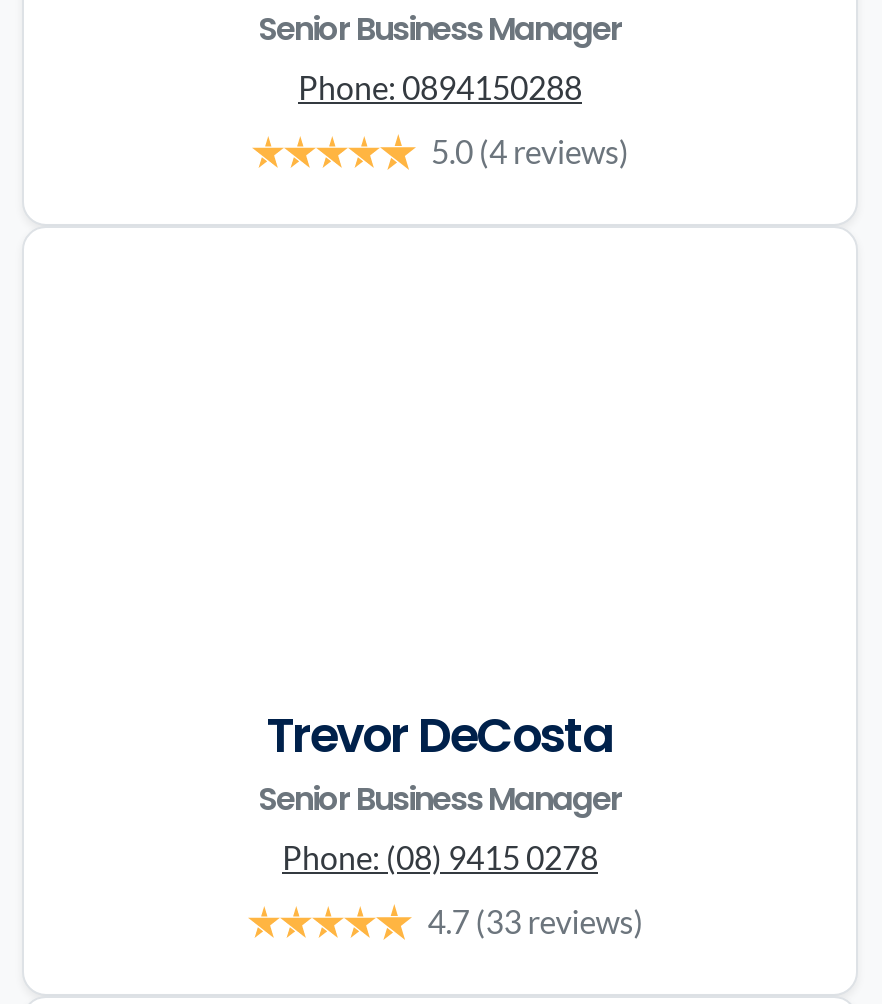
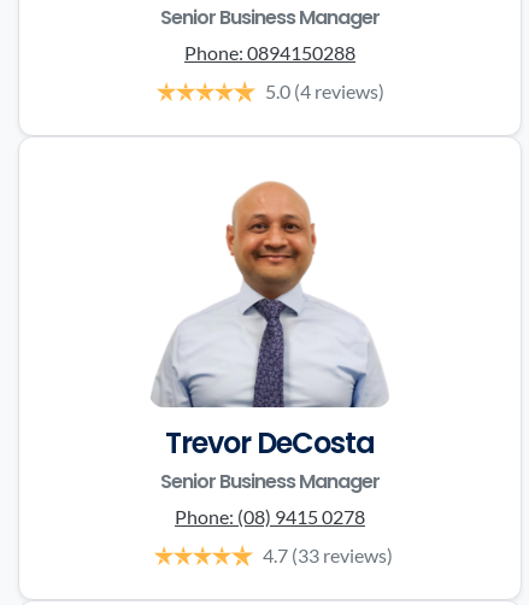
+ [image]
